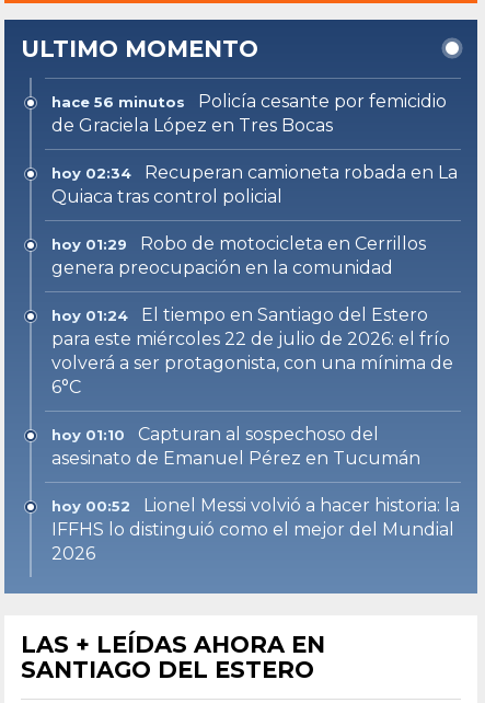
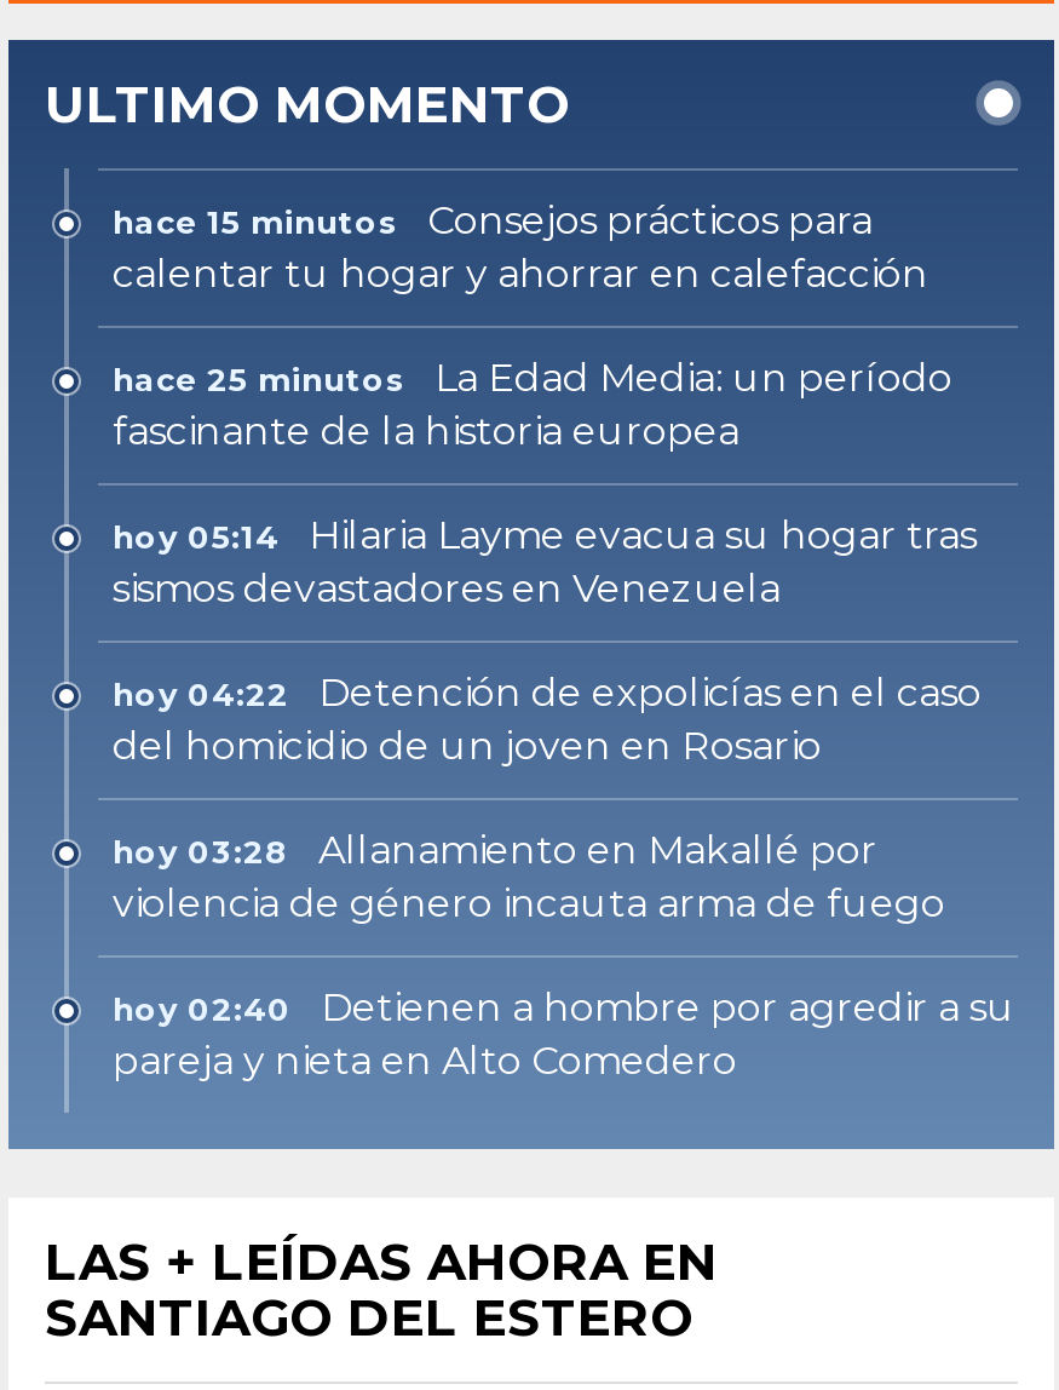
- hace 56 minutos
- Policía cesante por femicidio
- de Graciela López en Tres Bocas
+ hace 15 minutos
+ Consejos prácticos para
+ calentar tu hogar y ahorrar en calefacción

- hoy 02:34
- Recuperan camioneta robada en La
- Quiaca tras control policial
+ hace 25 minutos
+ La Edad Media: un período
+ fascinante de la historia europea

- hoy 01:29
- Robo de motocicleta en Cerrillos
- genera preocupación en la comunidad
+ hoy 05:14
+ Hilaria Layme evacua su hogar tras
+ sismos devastadores en Venezuela

- hoy 01:24
- El tiempo en Santiago del Estero
- para este miércoles 22 de julio de 2026: el frío
- volverá a ser protagonista, con una mínima de
- 6°C
+ hoy 04:22
+ Detención de expolicías en el caso
+ del homicidio de un joven en Rosario

- hoy 01:10
- Capturan al sospechoso del
- asesinato de Emanuel Pérez en Tucumán
+ hoy 03:28
+ Allanamiento en Makallé por
+ violencia de género incauta arma de fuego

- hoy 00:52
- Lionel Messi volvió a hacer historia: la
- IFFHS lo distinguió como el mejor del Mundial
- 2026
+ hoy 02:40
+ Detienen a hombre por agredir a su
+ pareja y nieta en Alto Comedero
